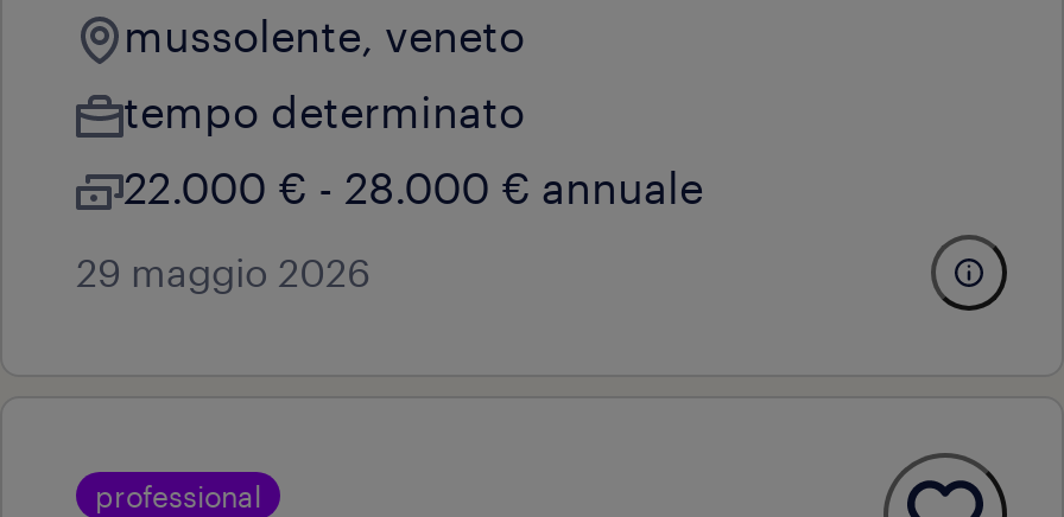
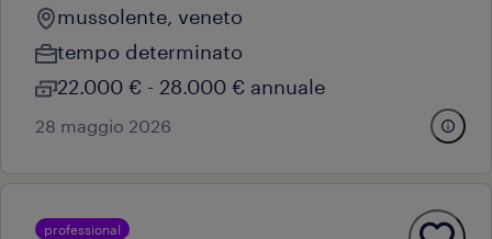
- 29 maggio 2026
+ 28 maggio 2026
